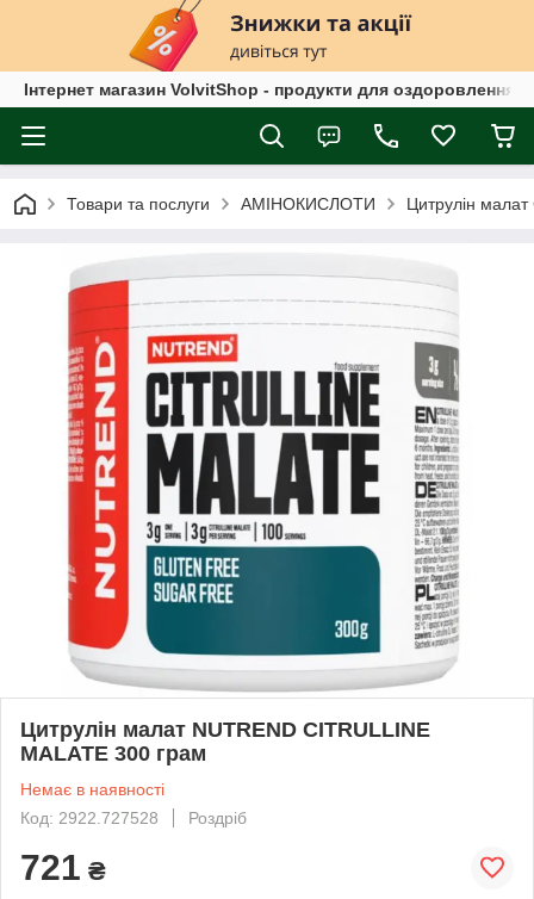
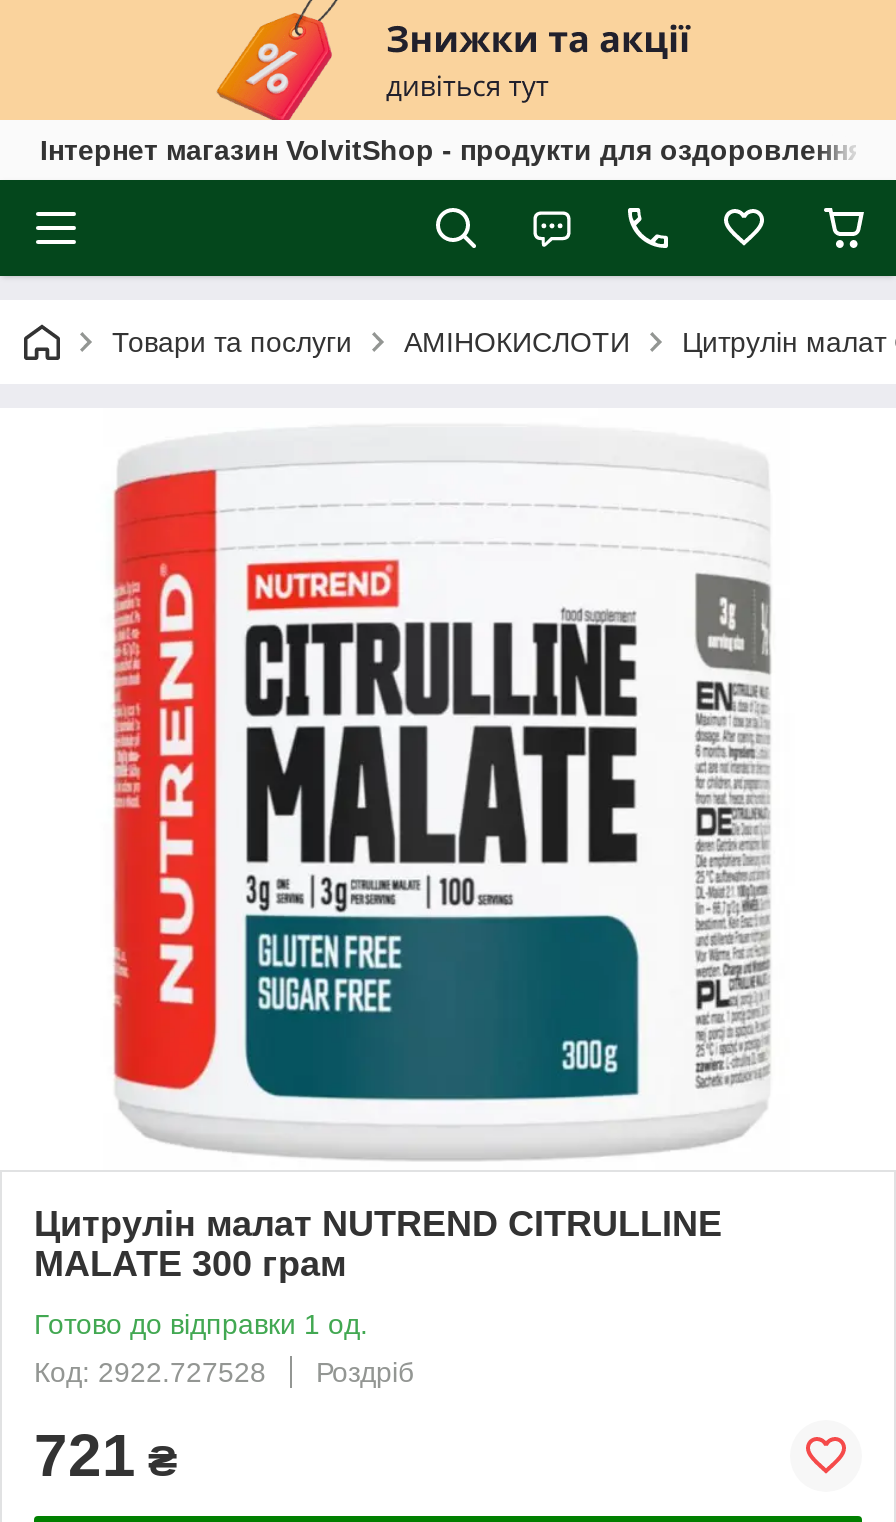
- Немає в наявності
+ Готово до відправки 1 од.
